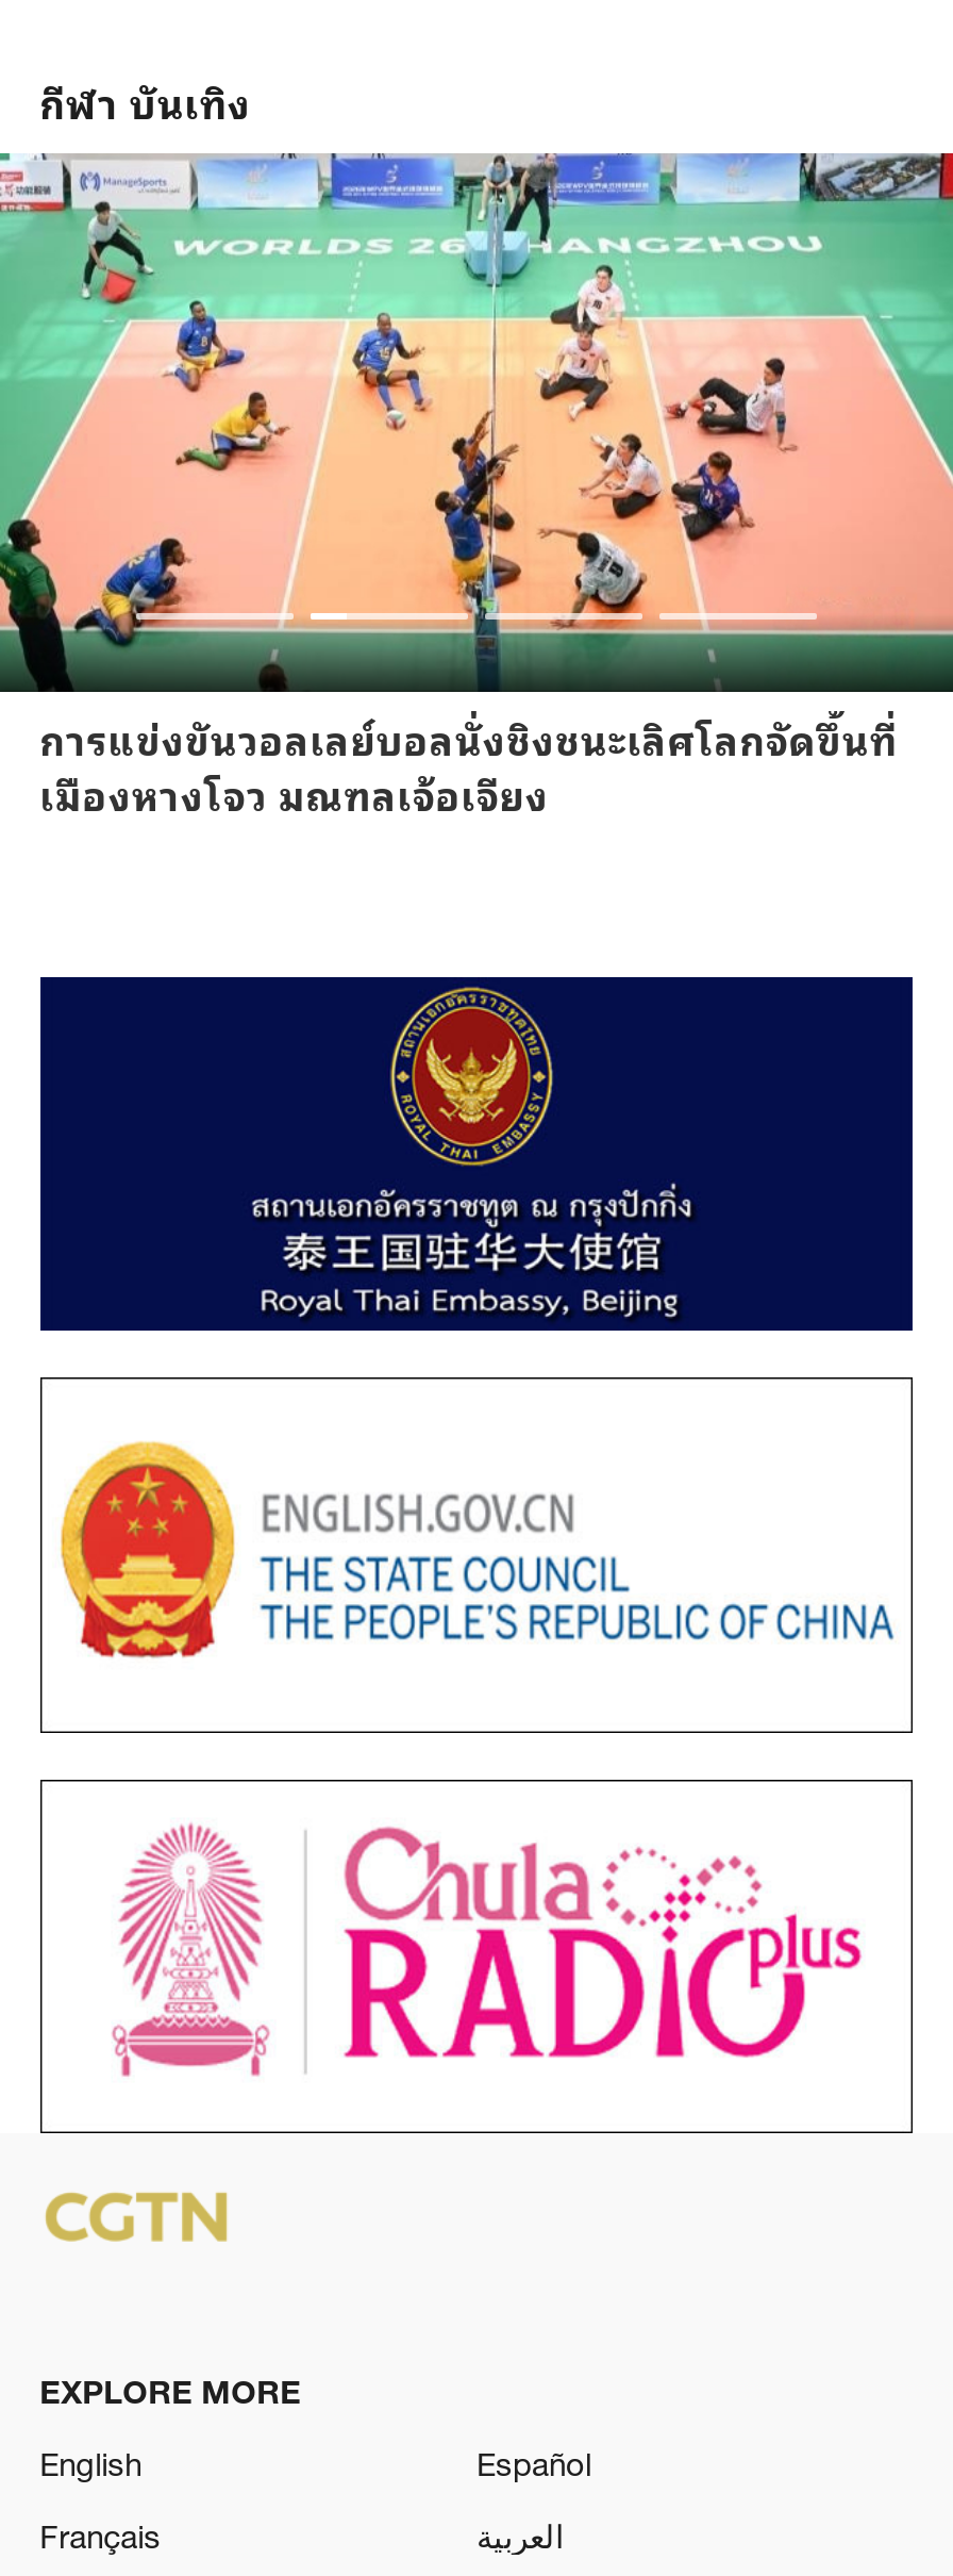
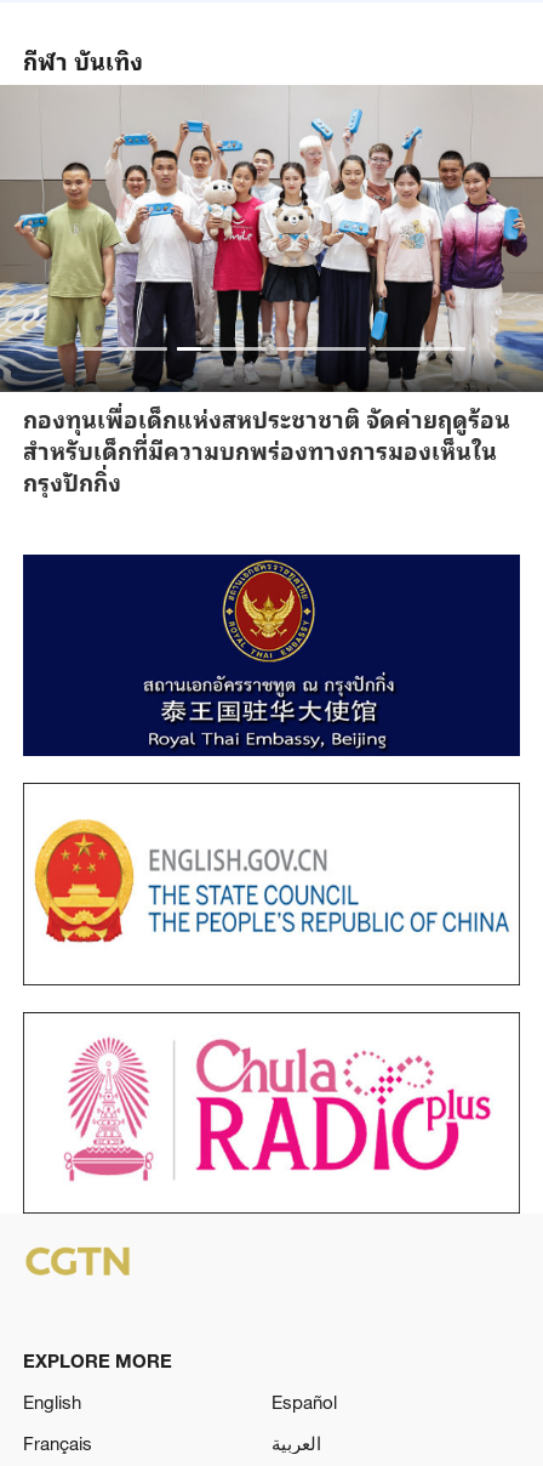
- [image]
- การแข่งขันวอลเลย์บอลนั่งชิงชนะเลิศโลกจัดขึ้นที่
- เมืองหางโจว มณฑลเจ้อเจียง
+ [image]
+ กองทุนเพื่อเด็กแห่งสหประชาชาติ จัดค่ายฤดูร้อน
+ สำหรับเด็กที่มีความบกพร่องทางการมองเห็นใน
+ กรุงปักกิ่ง
